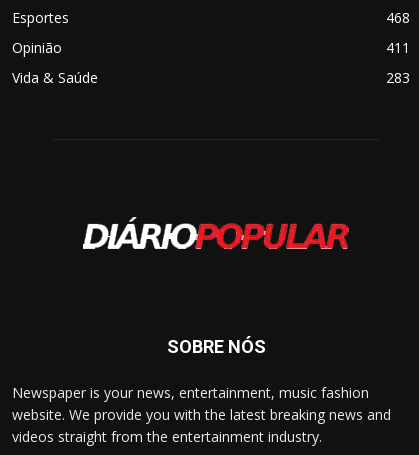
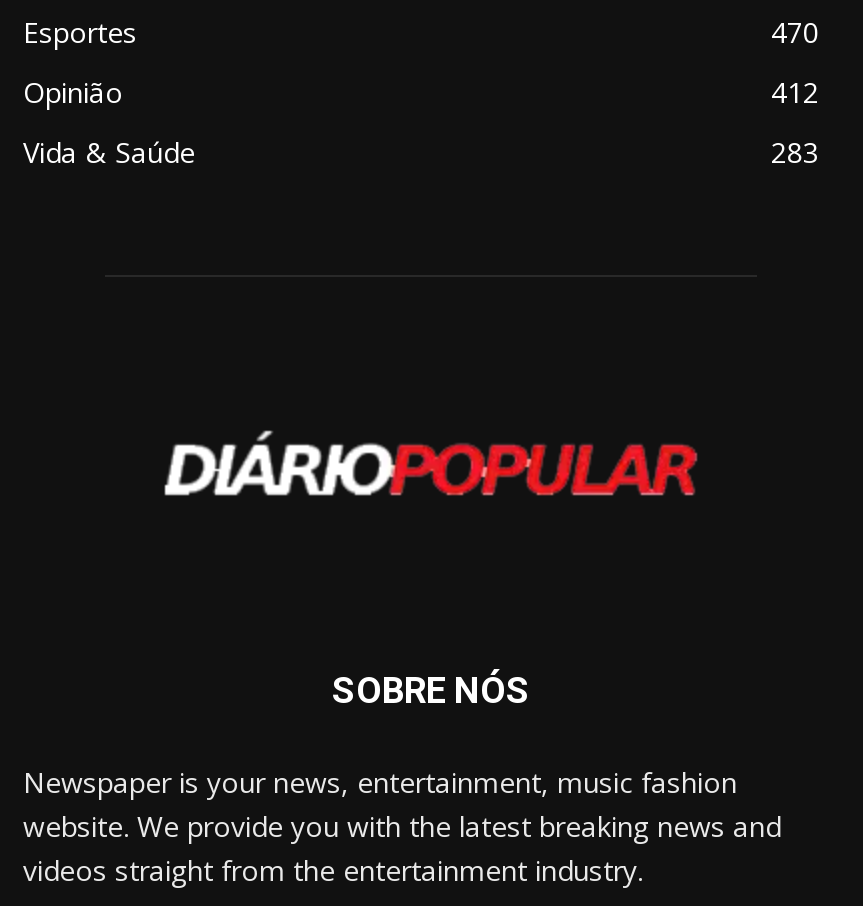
- 468
+ 470

- 411
+ 412
